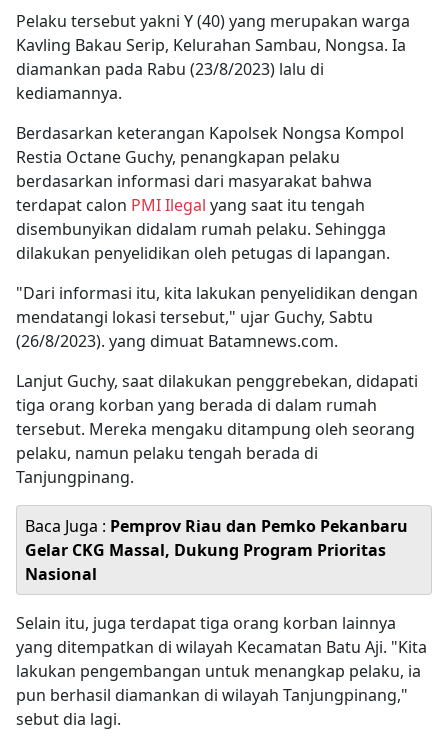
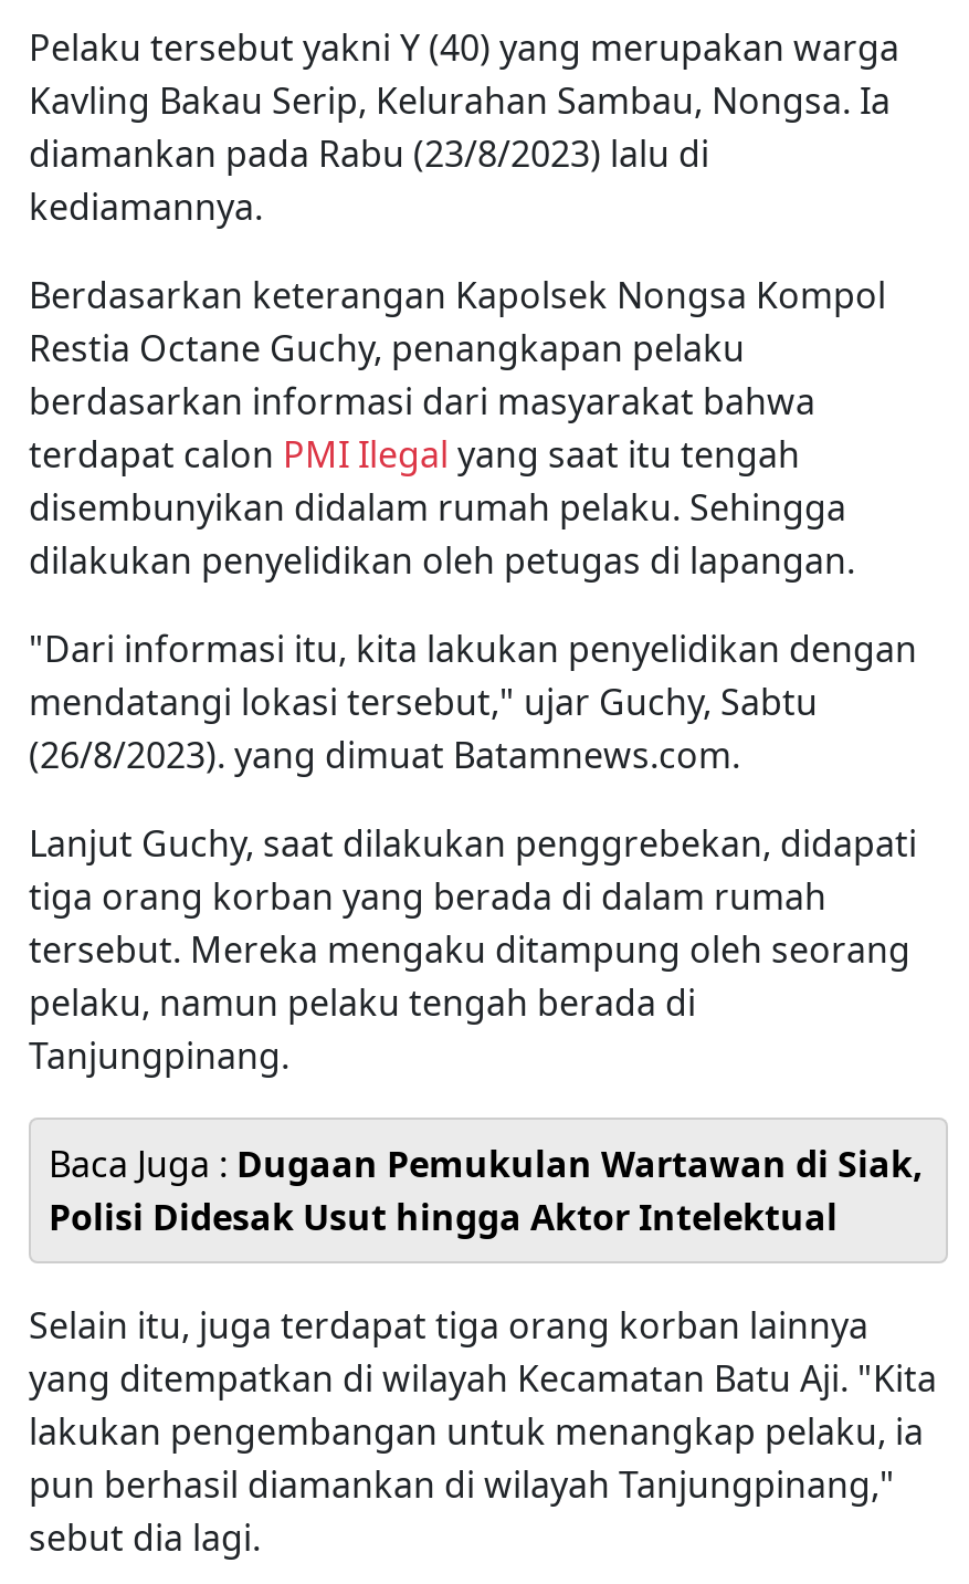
- Baca Juga : Pemprov Riau dan Pemko Pekanbaru
- Gelar CKG Massal, Dukung Program Prioritas
- Nasional
+ Baca Juga : Dugaan Pemukulan Wartawan di Siak,
+ Polisi Didesak Usut hingga Aktor Intelektual
